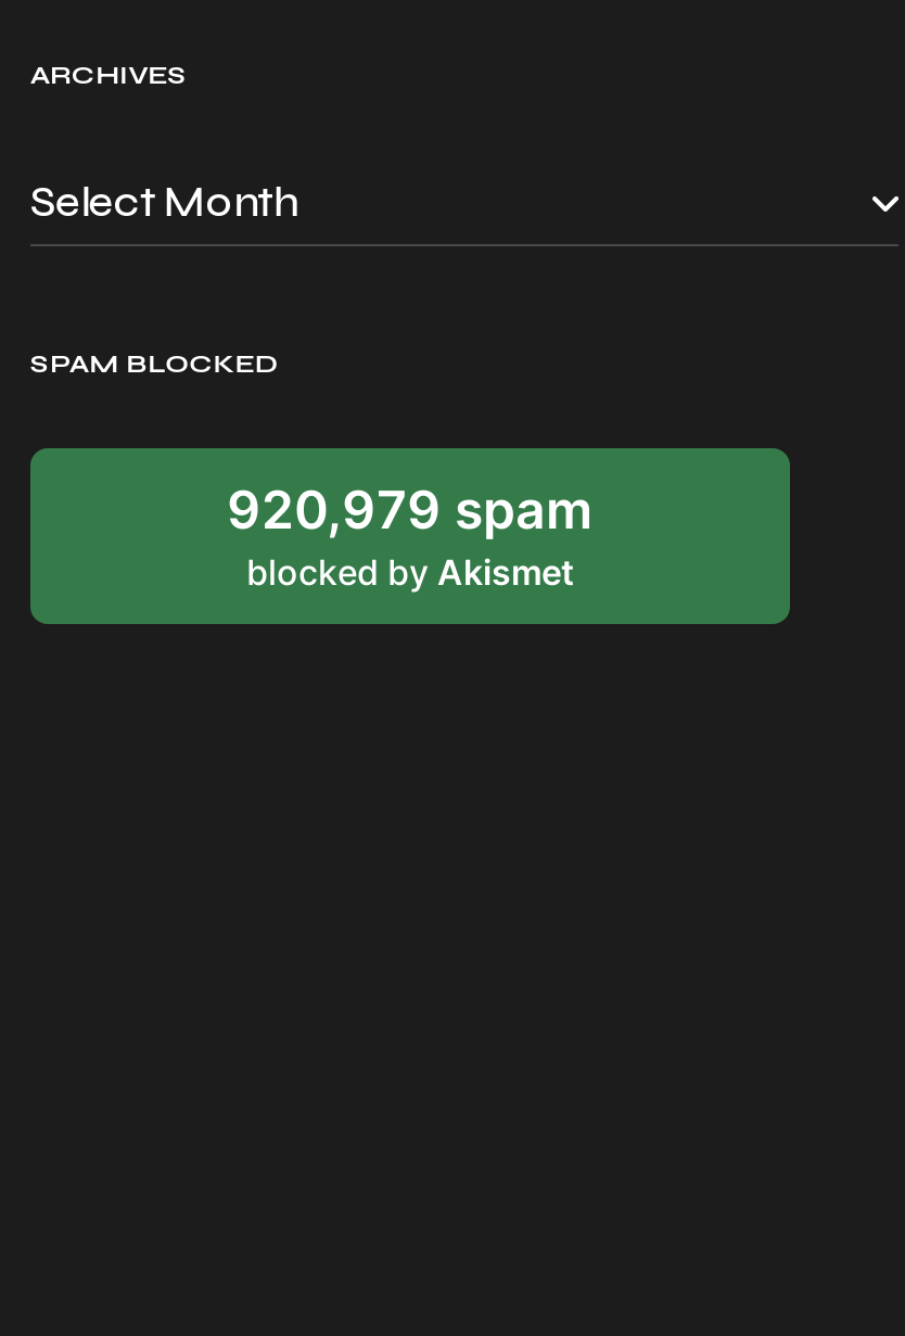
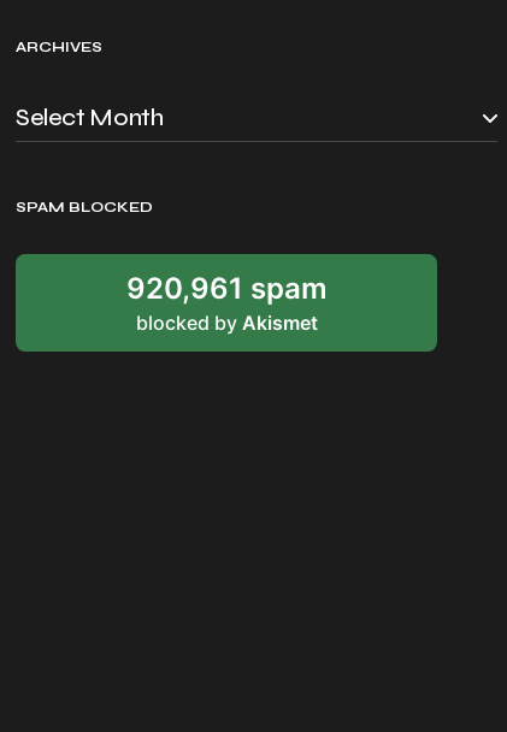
- 920,979 spam
+ 920,961 spam
